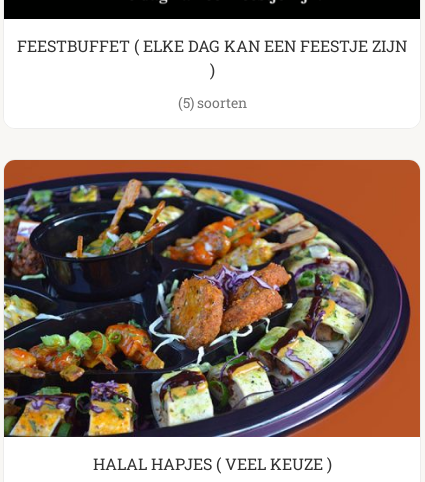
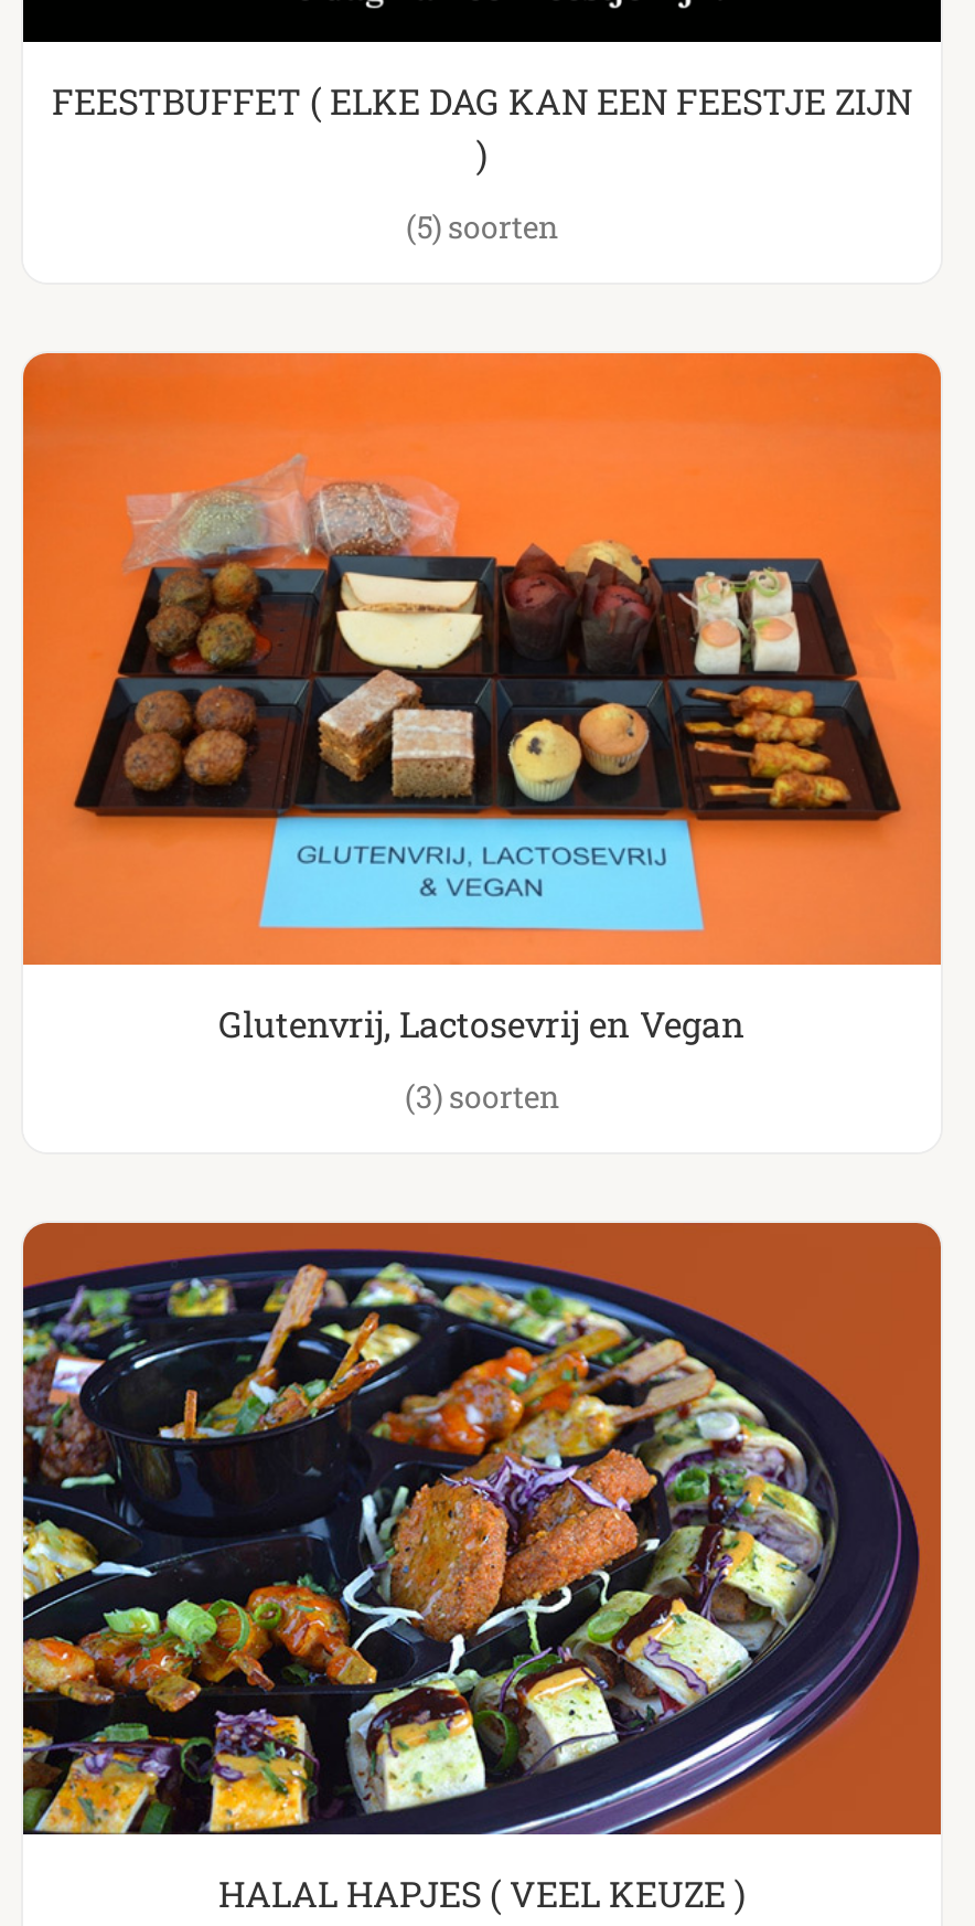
+ [image]
+ Glutenvrij, Lactosevrij en Vegan
+ (3)
